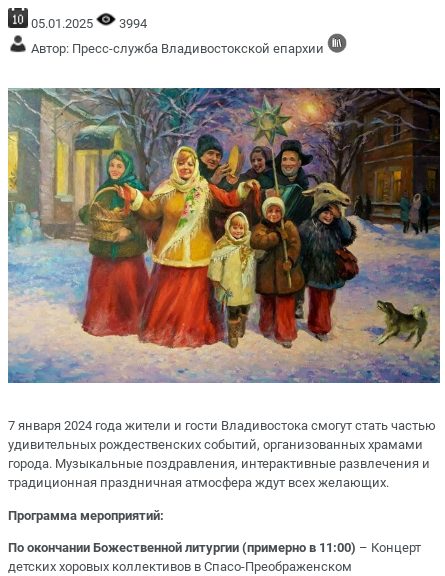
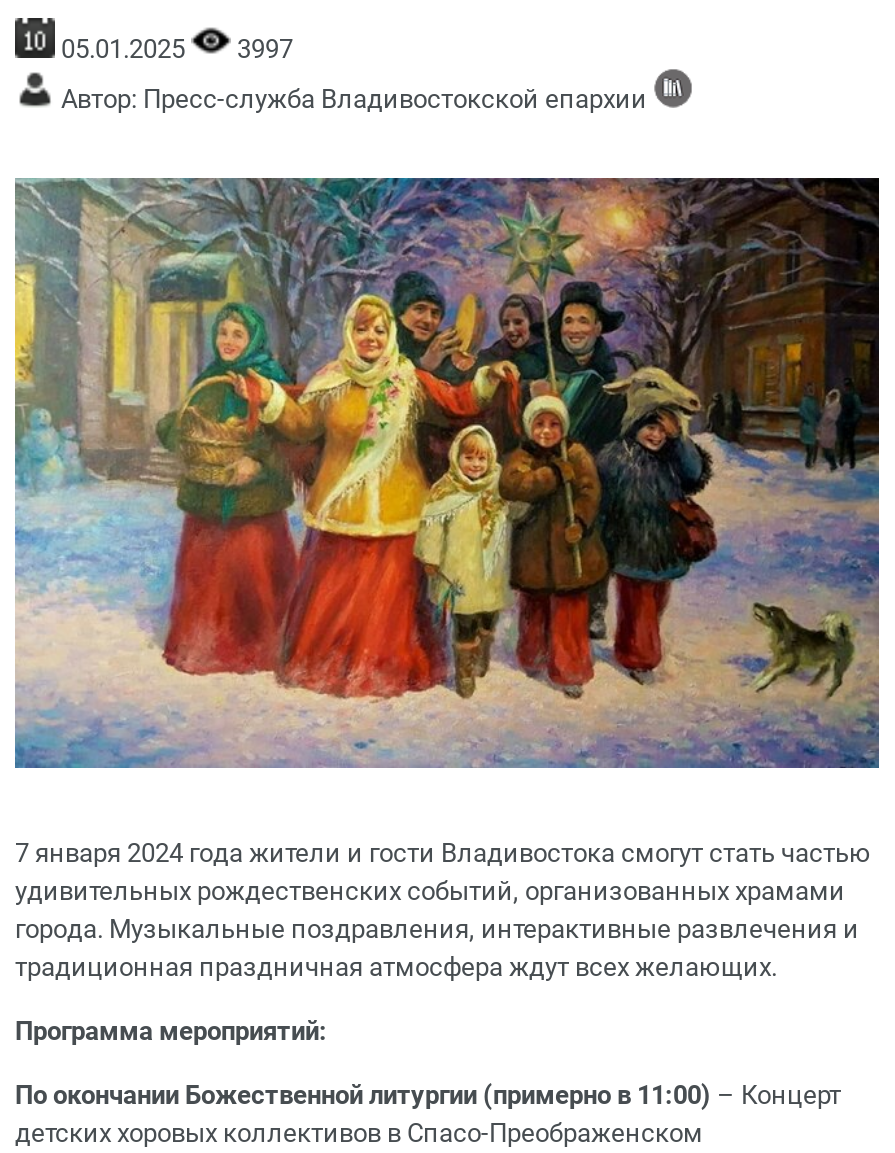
- 05.01.2025 3994
+ 05.01.2025 3997
